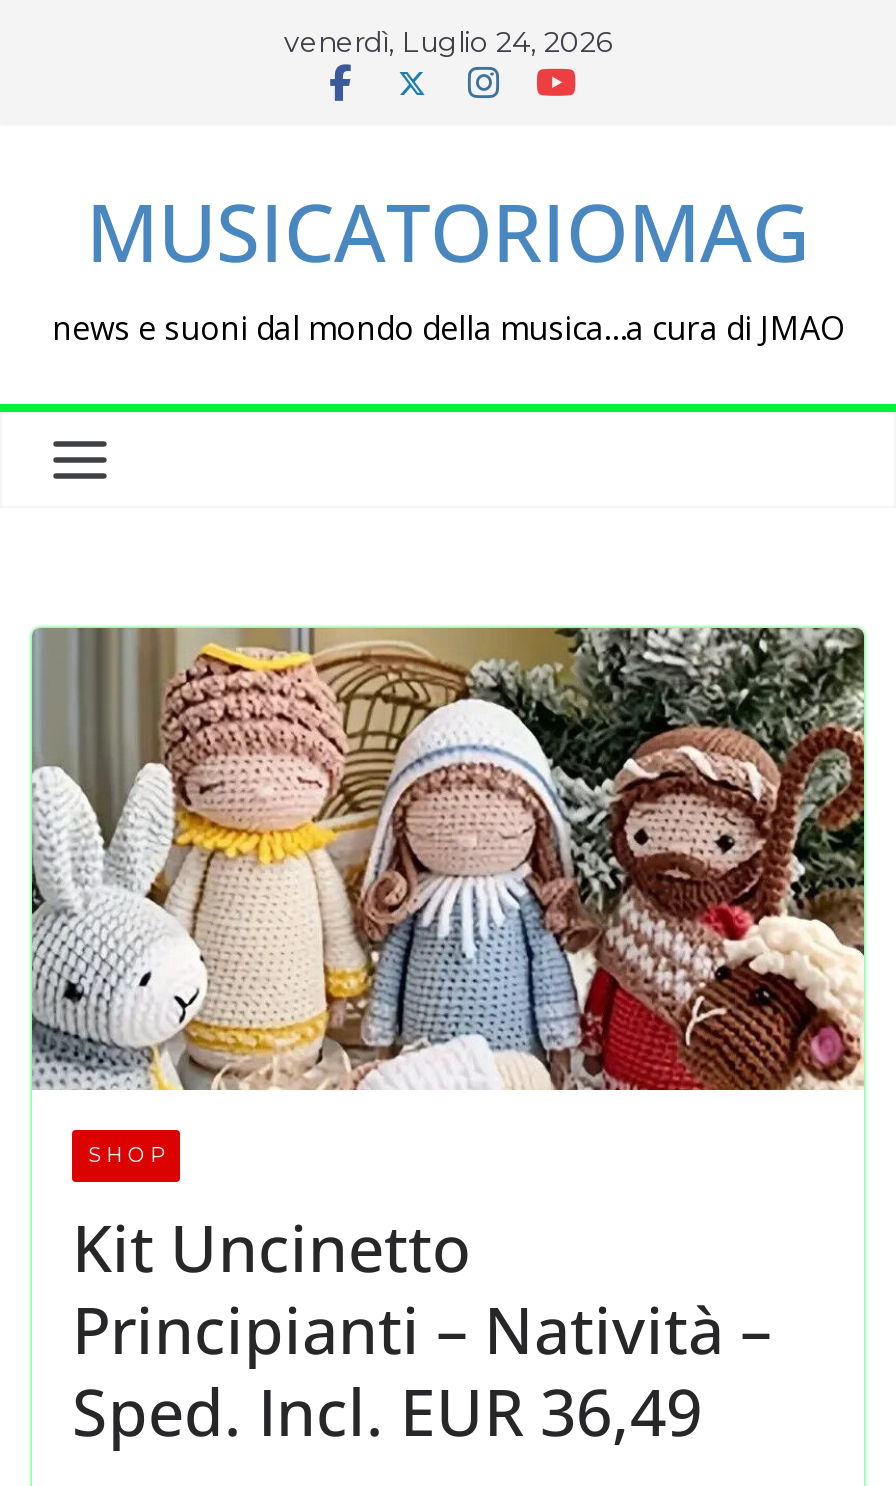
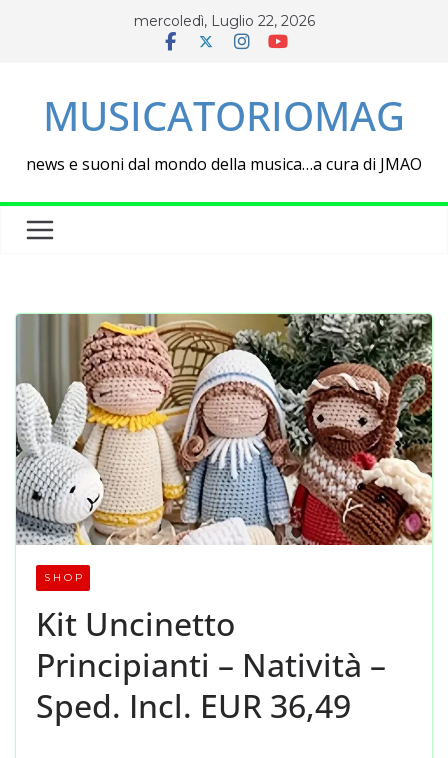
- venerdì, Luglio 24, 2026
+ mercoledì, Luglio 22, 2026
